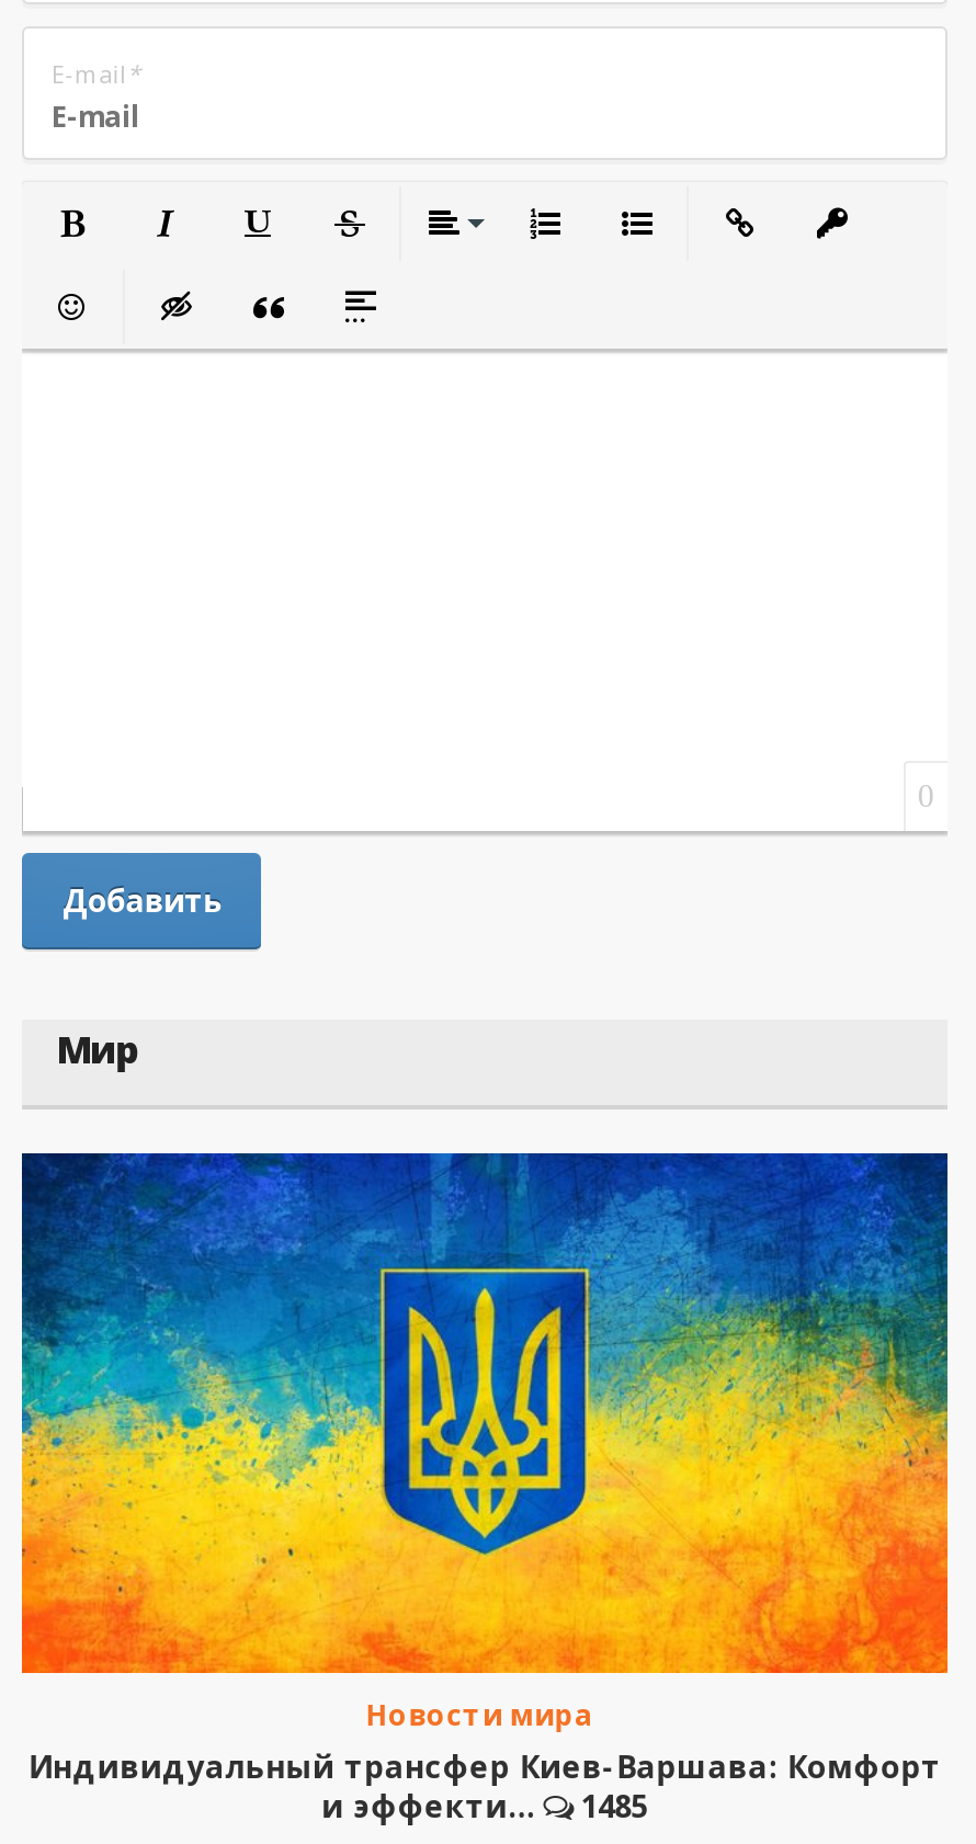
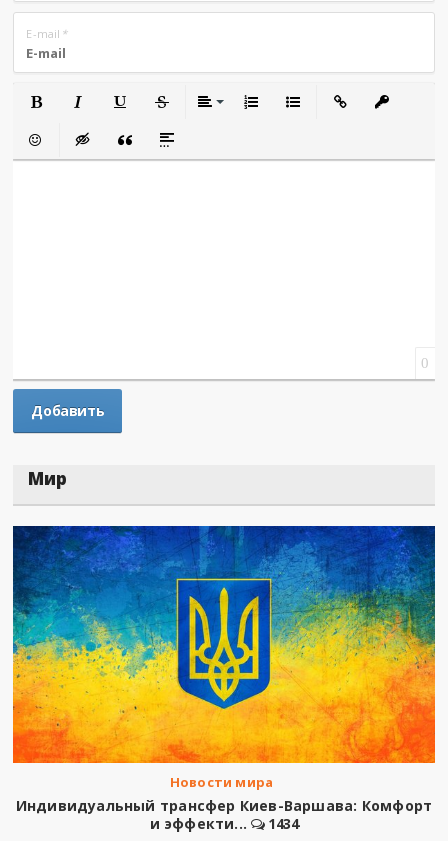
- и эффекти... 1485
+ и эффекти... 1434
